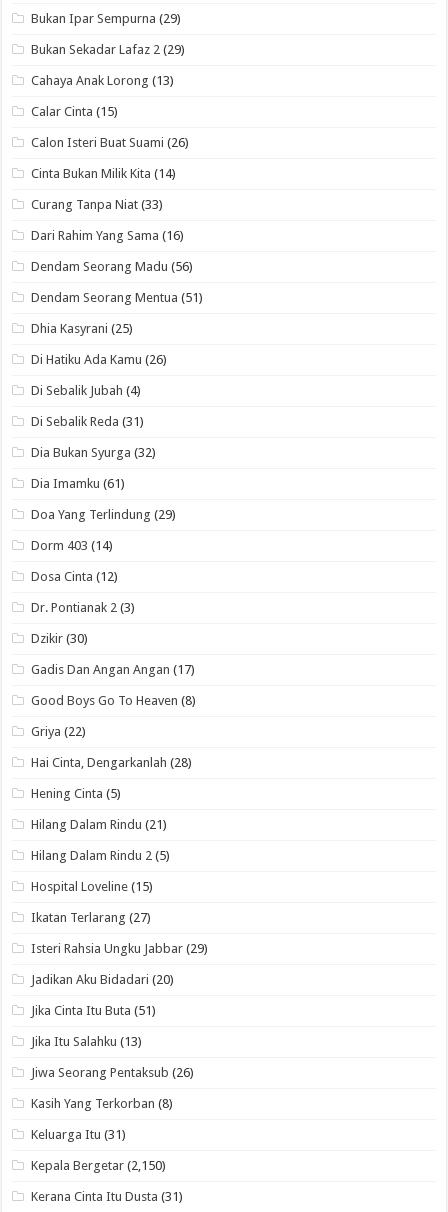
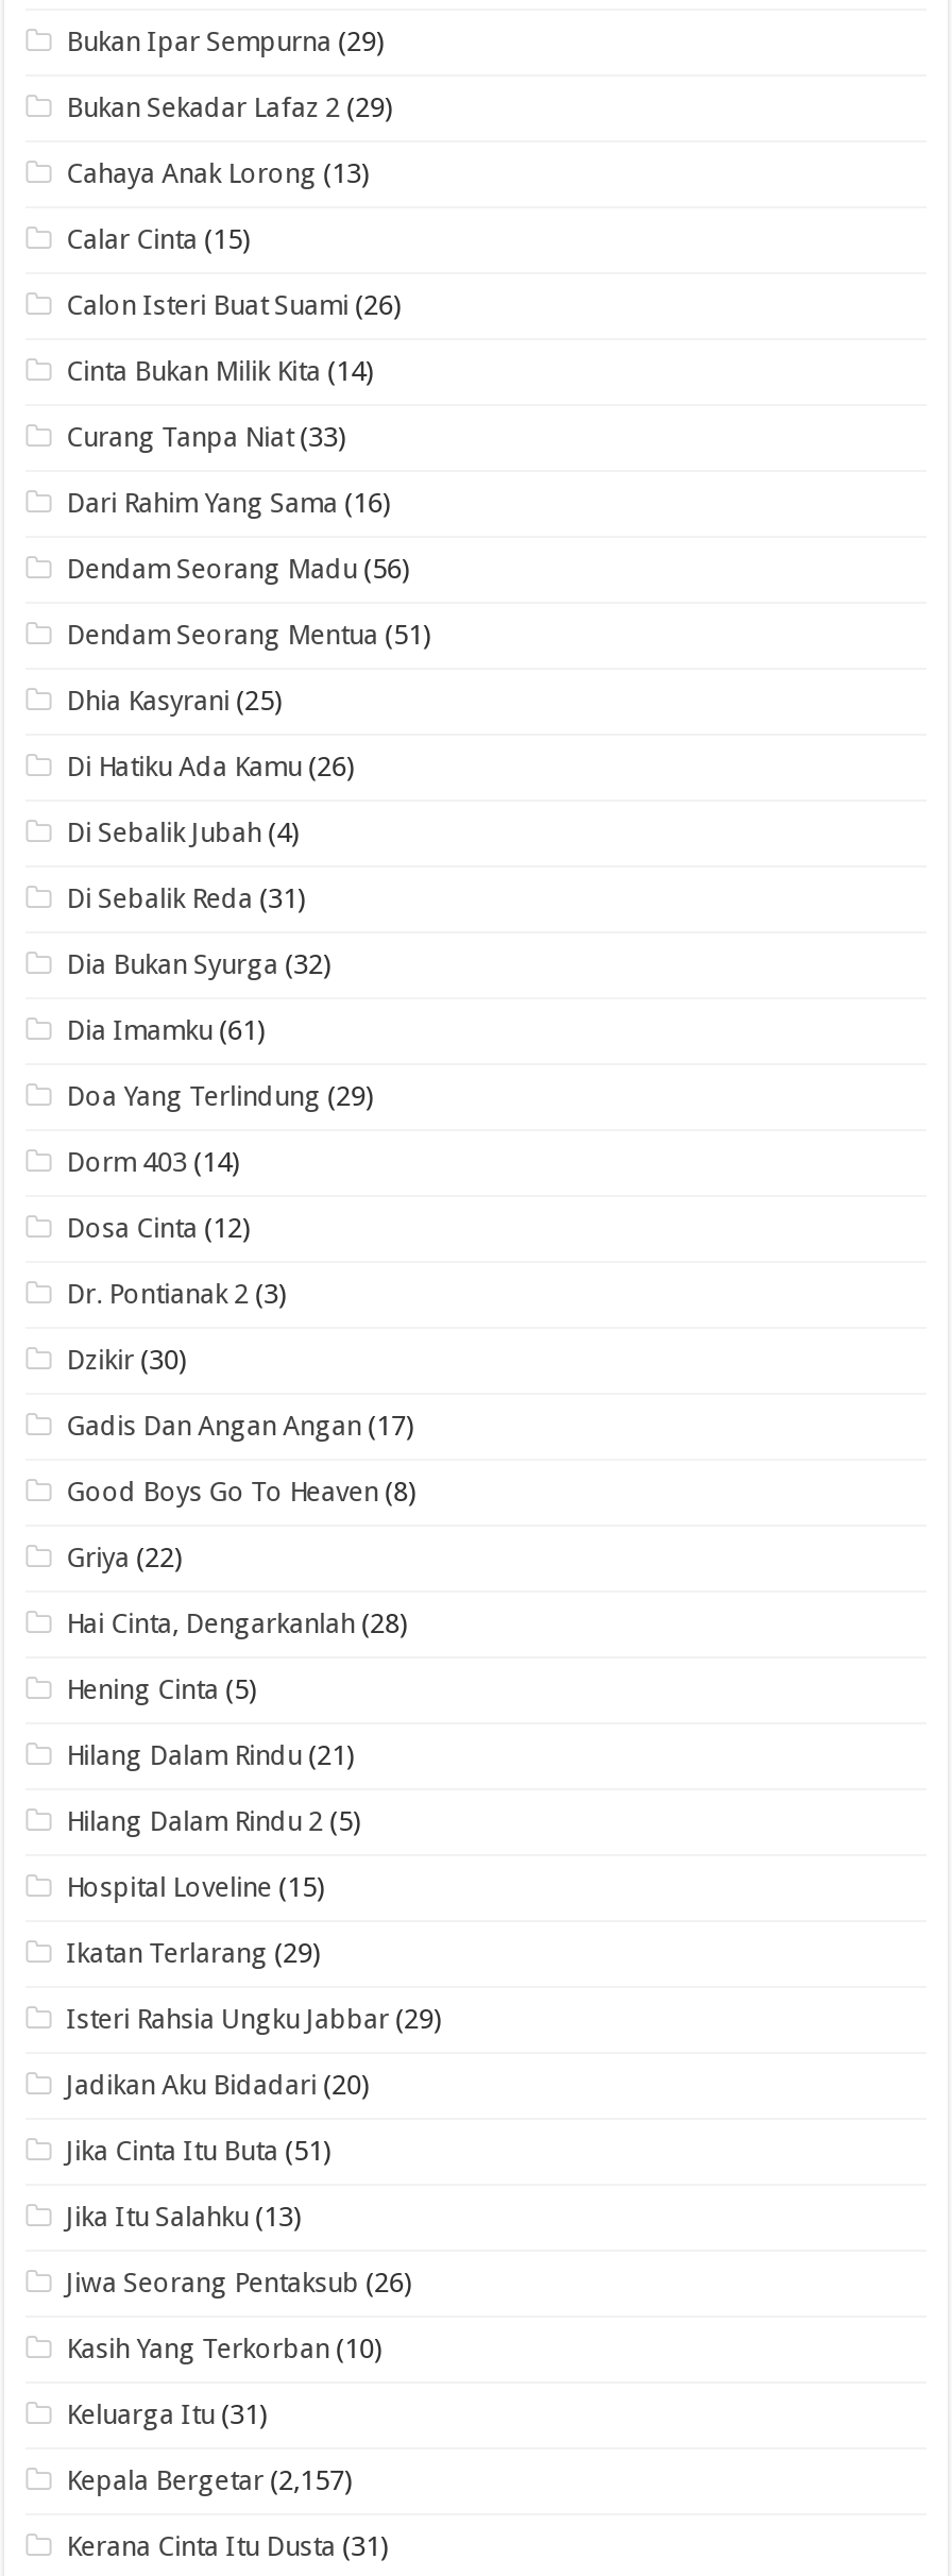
- Ikatan Terlarang (27)
+ Ikatan Terlarang (29)

- Kasih Yang Terkorban (8)
+ Kasih Yang Terkorban (10)

- Kepala Bergetar (2,150)
+ Kepala Bergetar (2,157)
